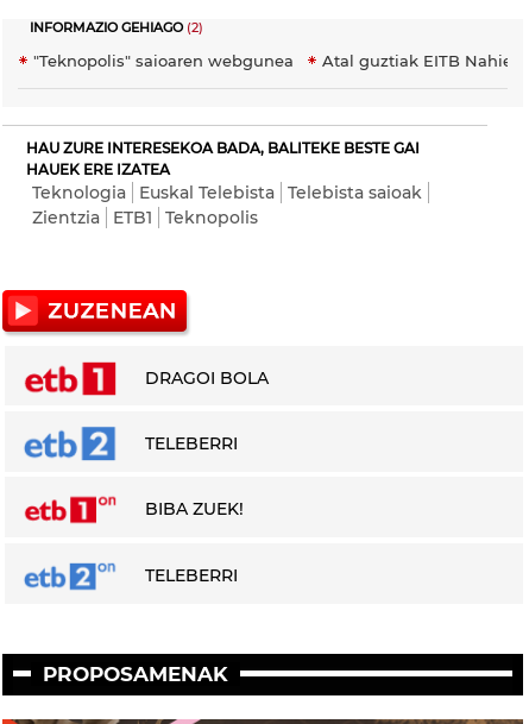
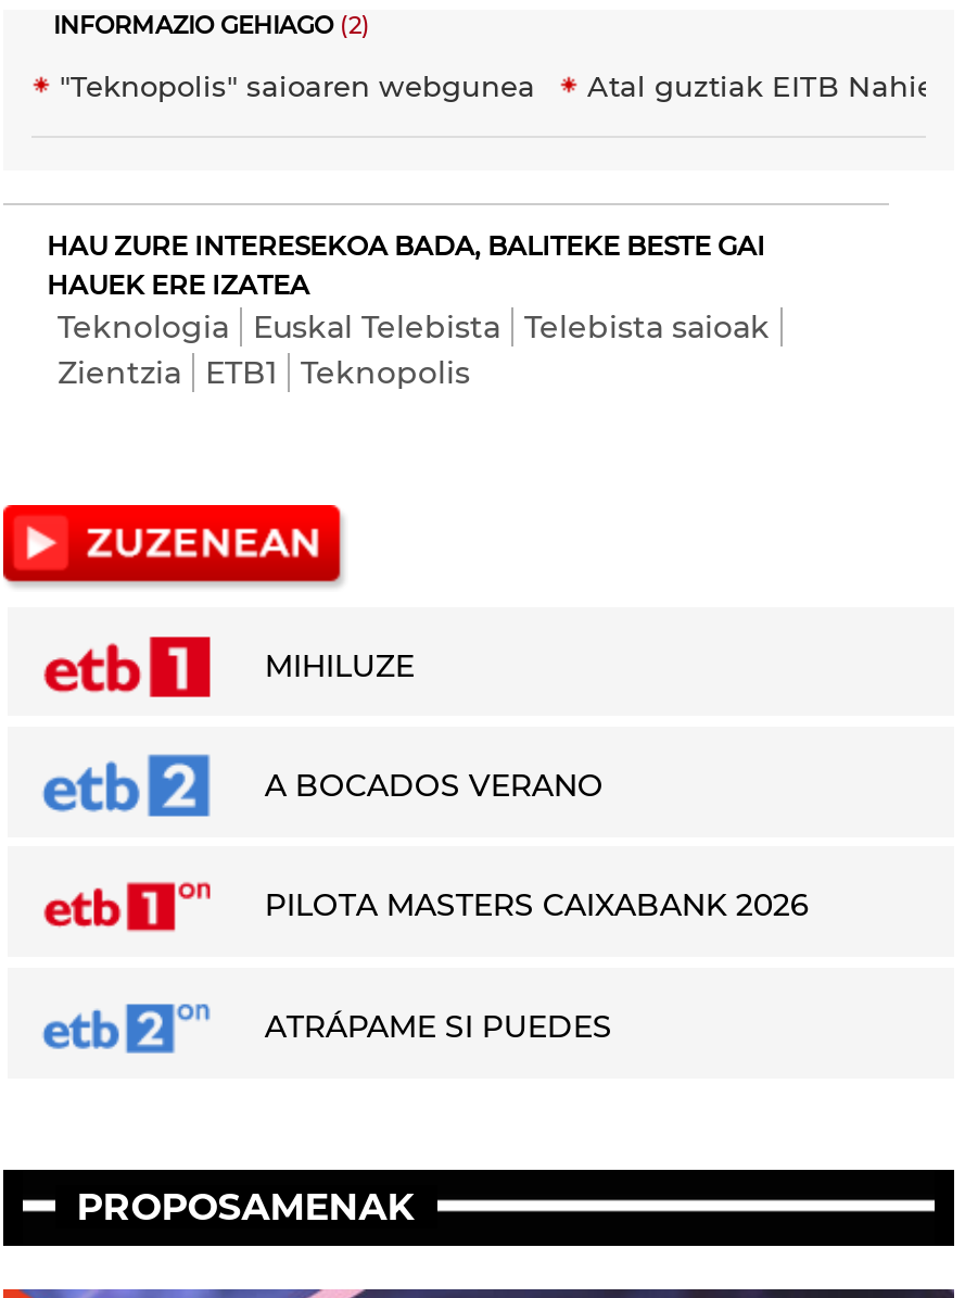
- DRAGOI BOLA
+ MIHILUZE

- TELEBERRI
+ A BOCADOS VERANO

- BIBA ZUEK!
+ PILOTA MASTERS CAIXABANK 2026

- TELEBERRI
+ ATRÁPAME SI PUEDES
